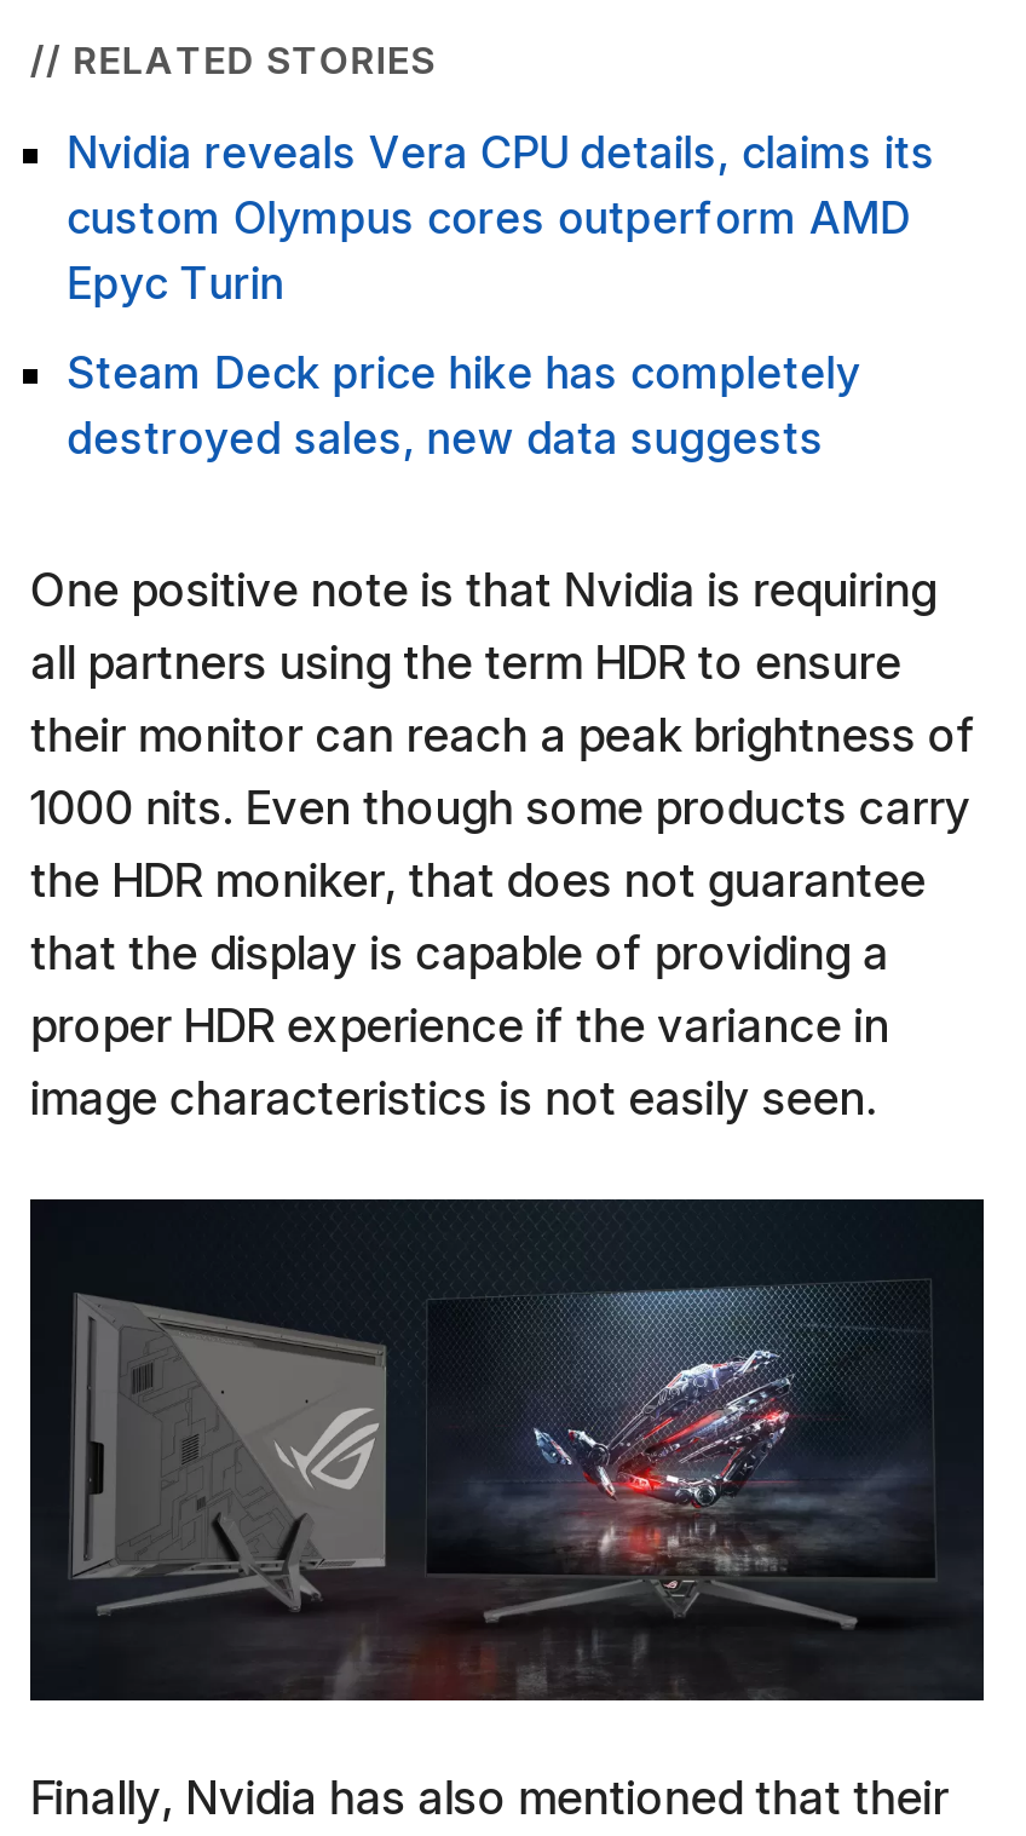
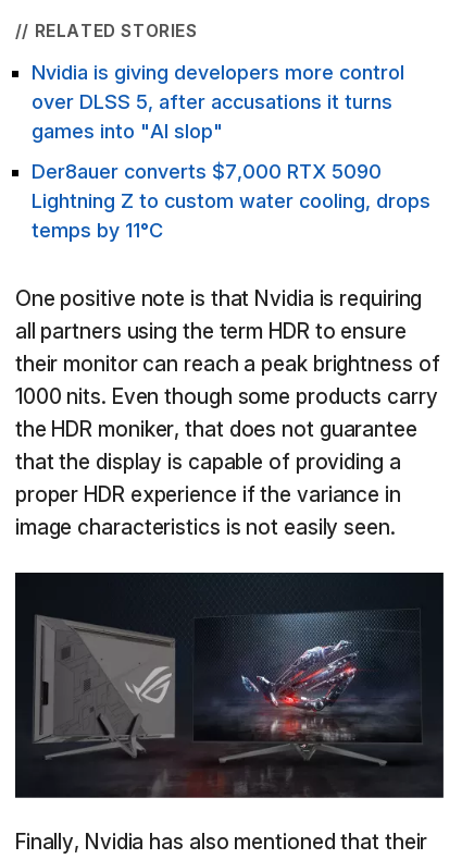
- Nvidia reveals Vera CPU details, claims its
- custom Olympus cores outperform AMD
- Epyc Turin
+ Nvidia is giving developers more control
+ over DLSS 5, after accusations it turns
+ games into "AI slop"

- Steam Deck price hike has completely
- destroyed sales, new data suggests
+ Der8auer converts $7,000 RTX 5090
+ Lightning Z to custom water cooling, drops
+ temps by 11°C
